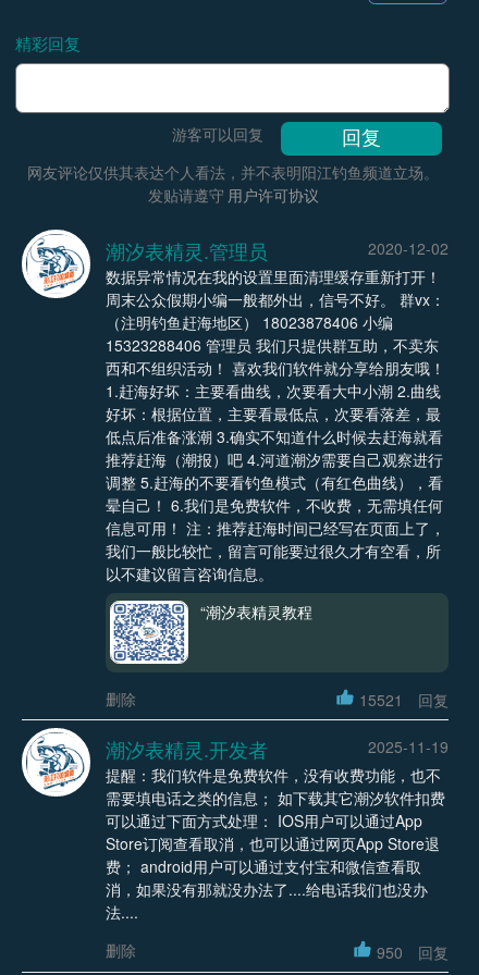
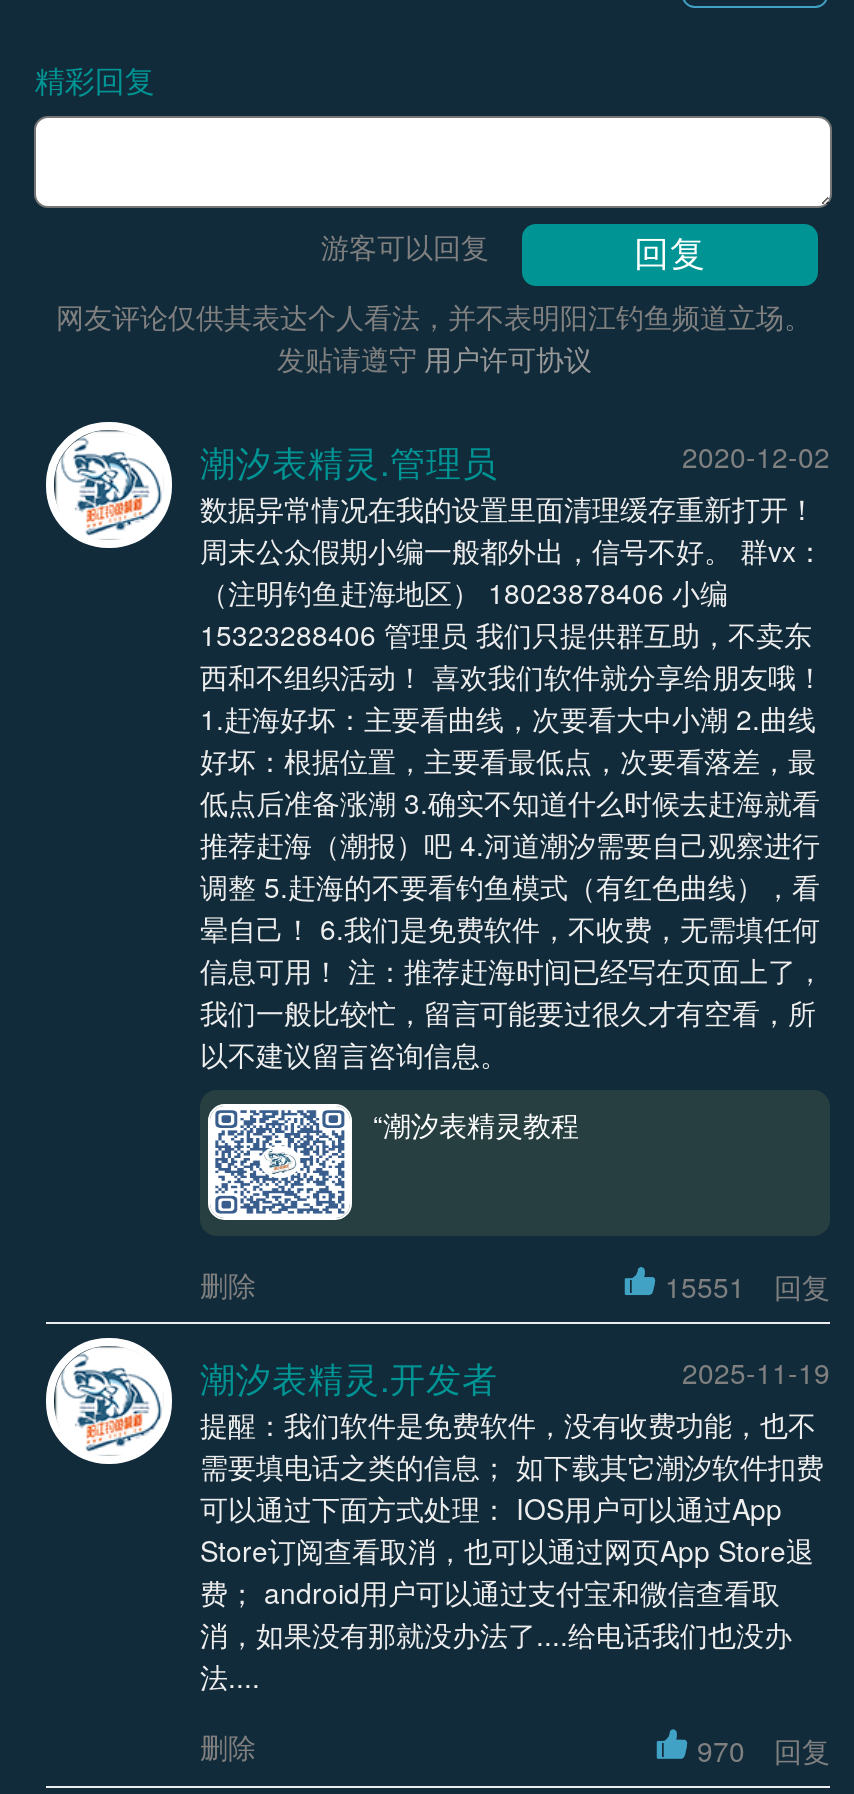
- 15521 回复
+ 15551 回复

- 950 回复
+ 970 回复
